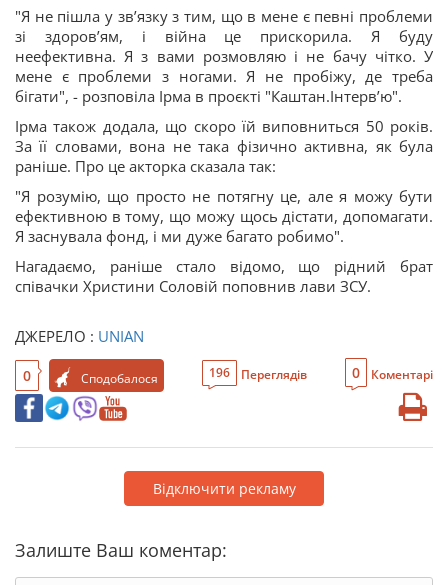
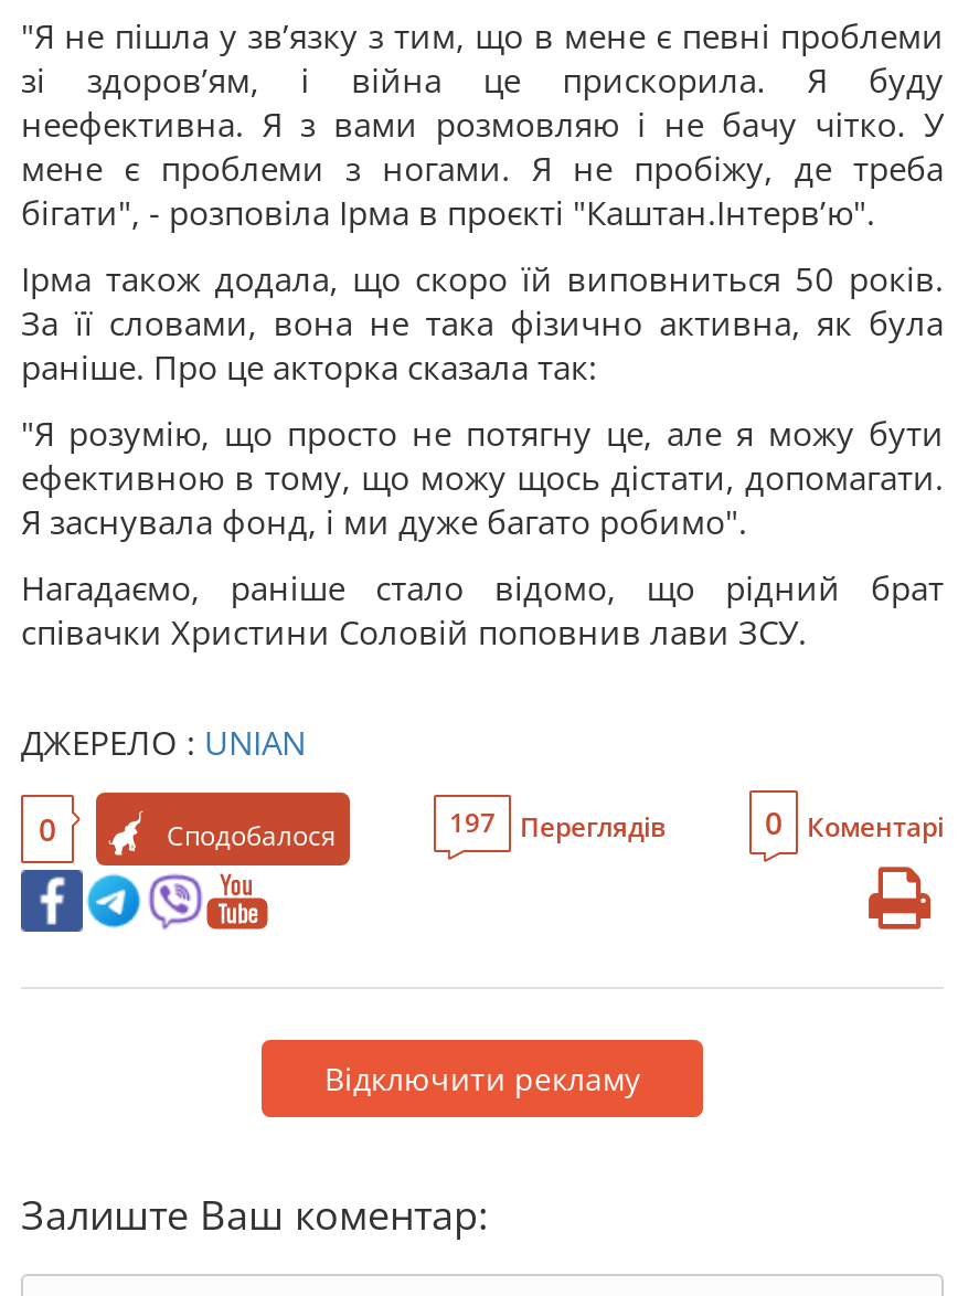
- 196 Переглядів
+ 197 Переглядів
